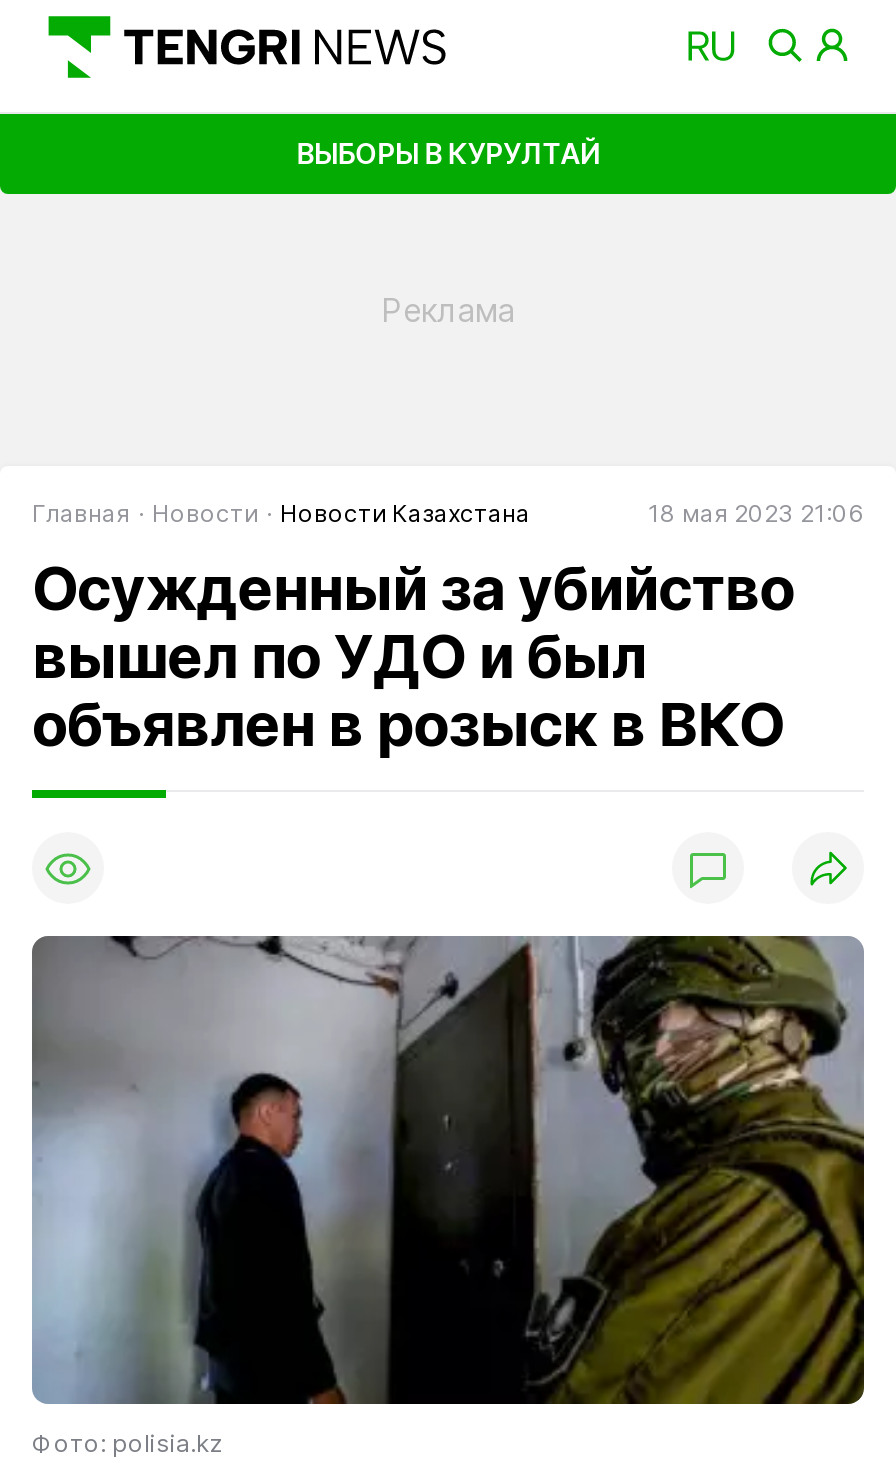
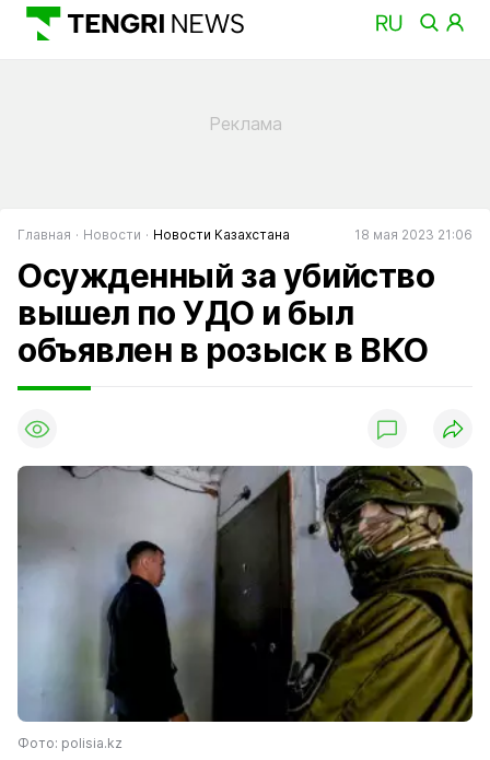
- ВЫБОРЫ В КУРУЛТАЙ
